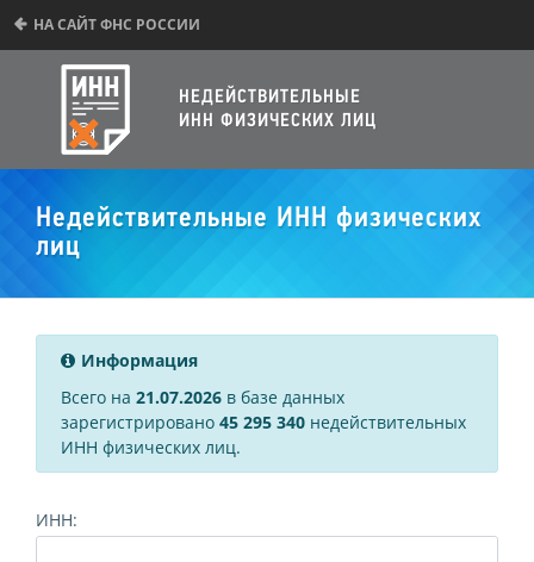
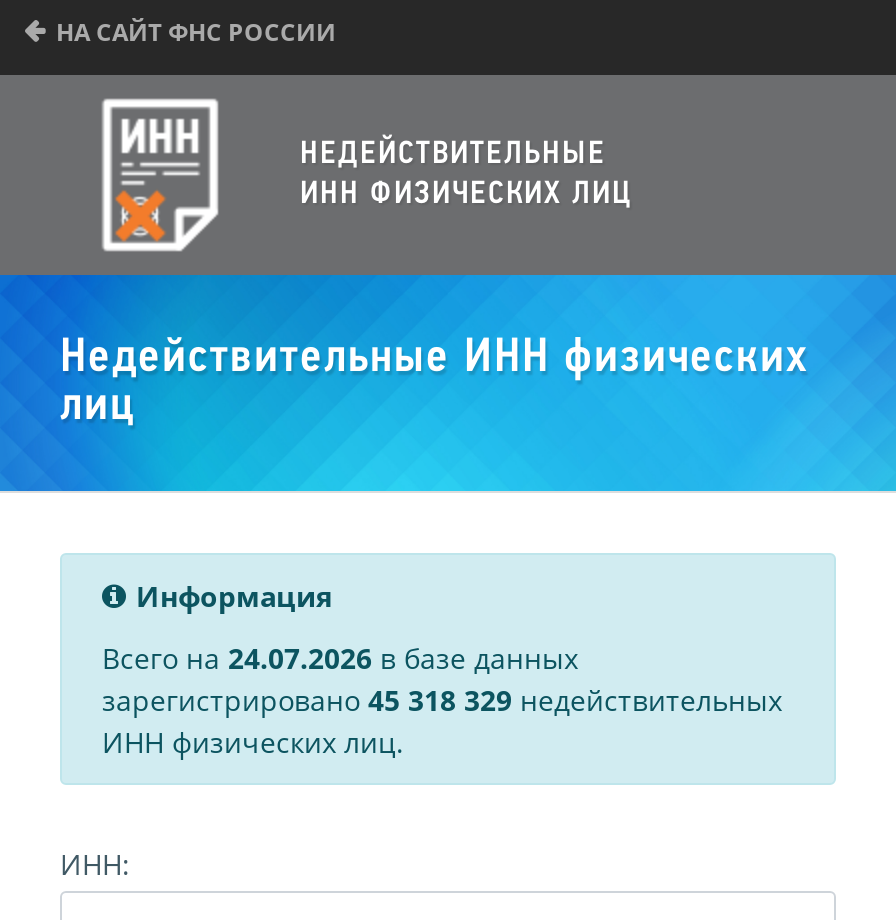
- Всего на 21.07.2026 в базе данных
+ Всего на 24.07.2026 в базе данных

- зарегистрировано 45 295 340 недействительных
+ зарегистрировано 45 318 329 недействительных
